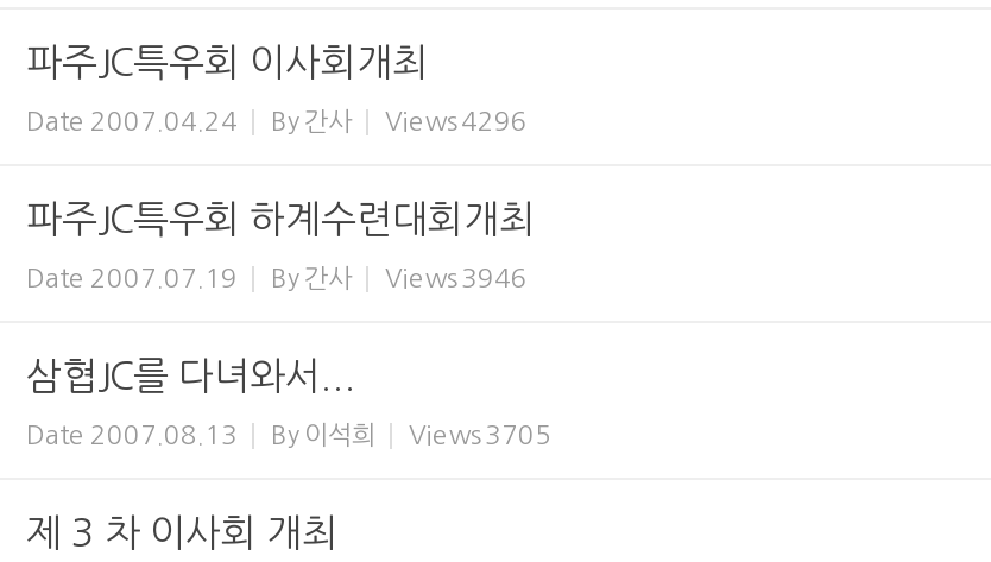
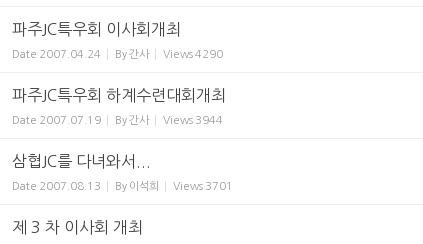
- Views 4296
+ Views 4290

- Views 3946
+ Views 3944

- Date 2007.08.13 By 이석희 Views 3705
+ Date 2007.08.13 By 이석희 Views 3701
